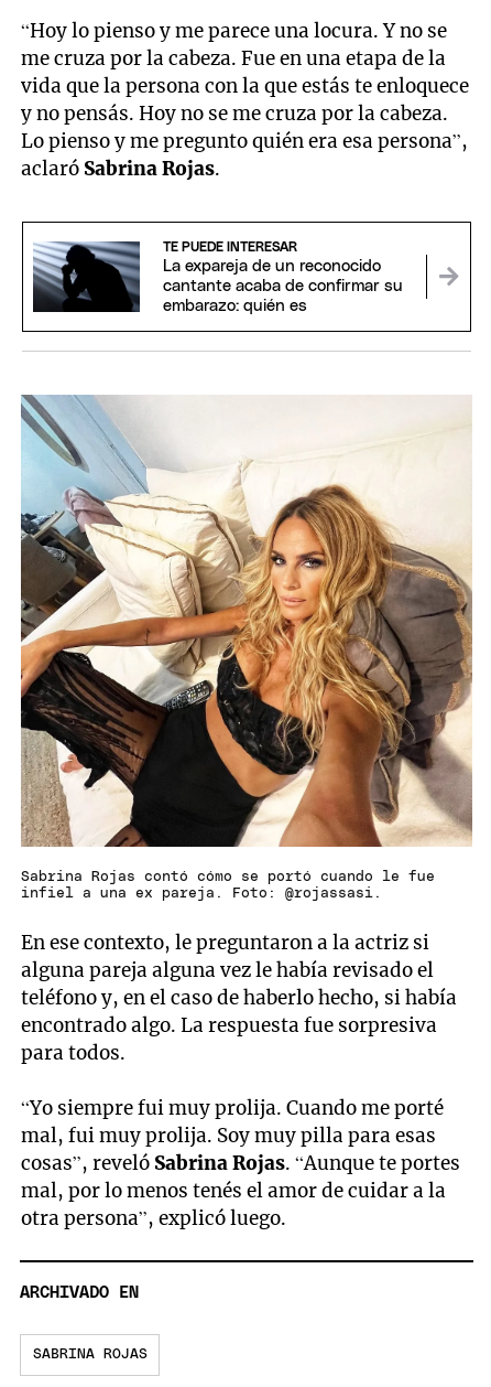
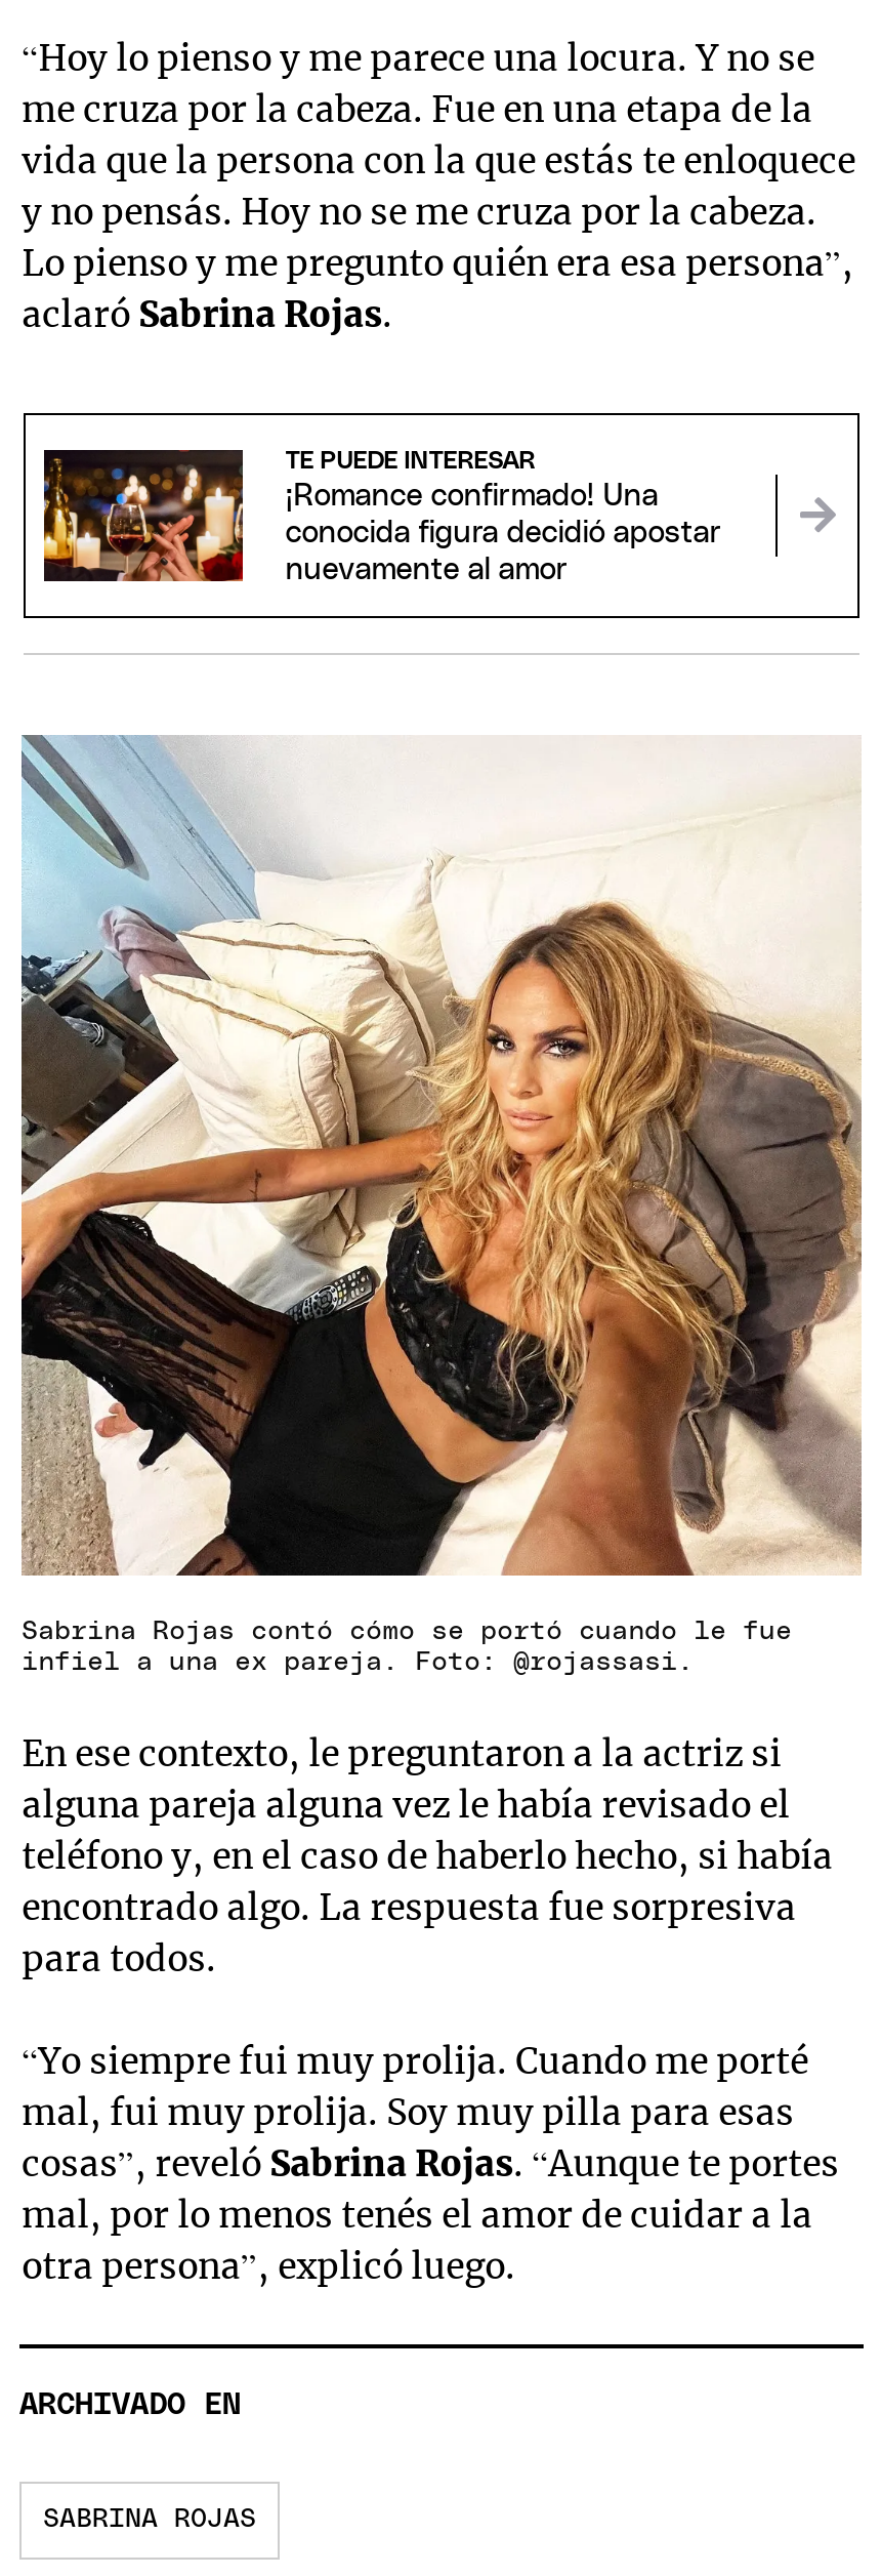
- [image]
- La expareja de un reconocido
- cantante acaba de confirmar su
- embarazo: quién es
+ [image]
+ ¡Romance confirmado! Una
+ conocida figura decidió apostar
+ nuevamente al amor
